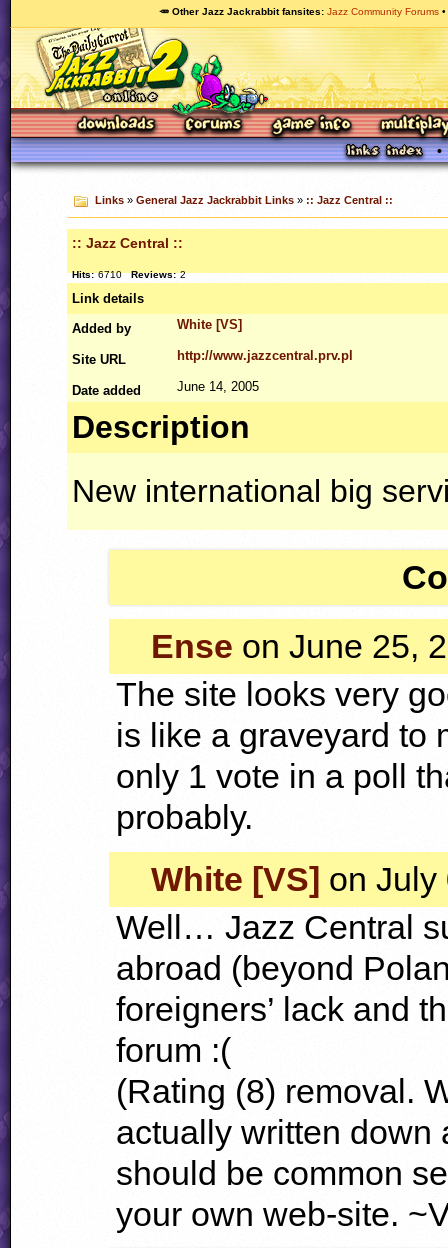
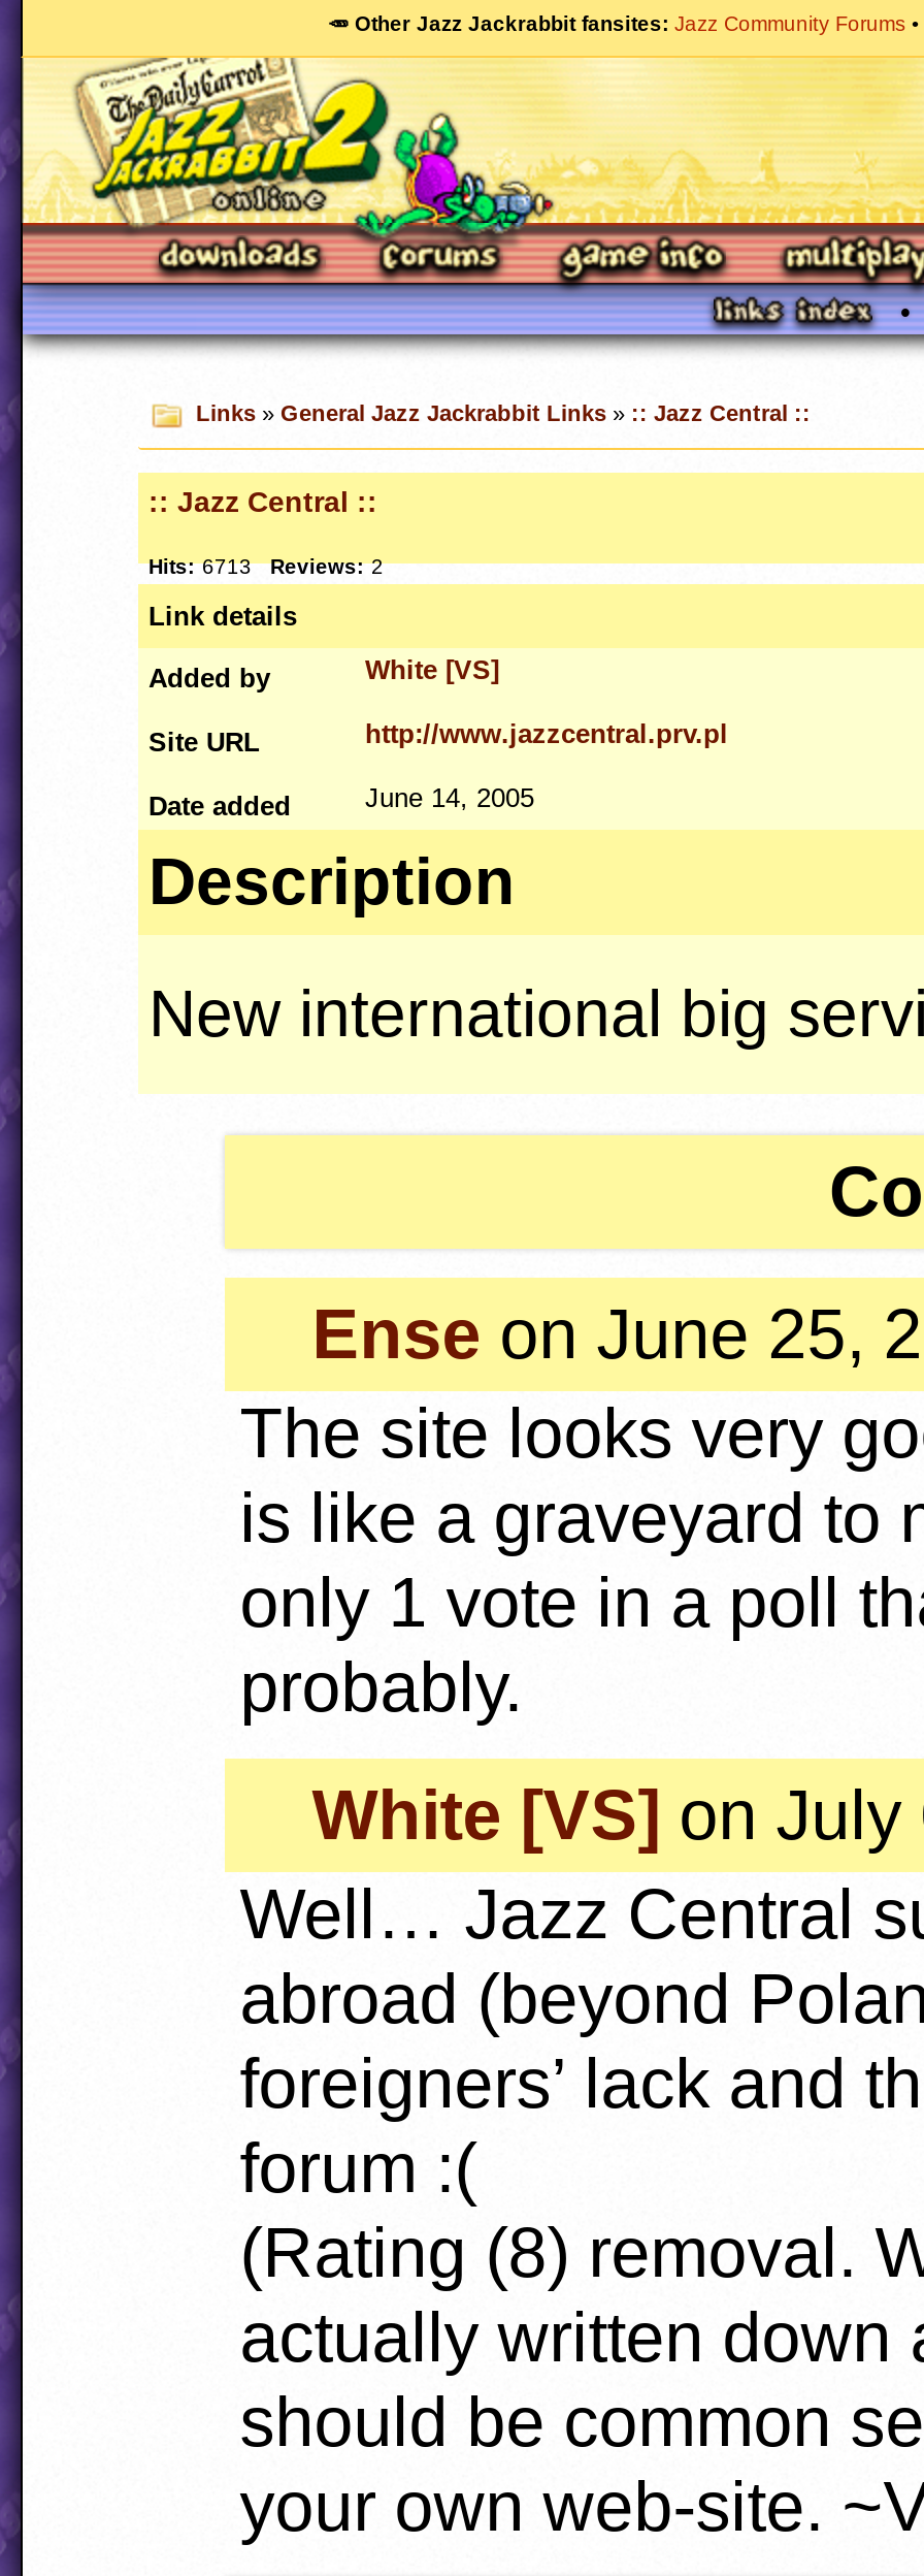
- Hits: 6710 Reviews: 2
+ Hits: 6713 Reviews: 2
